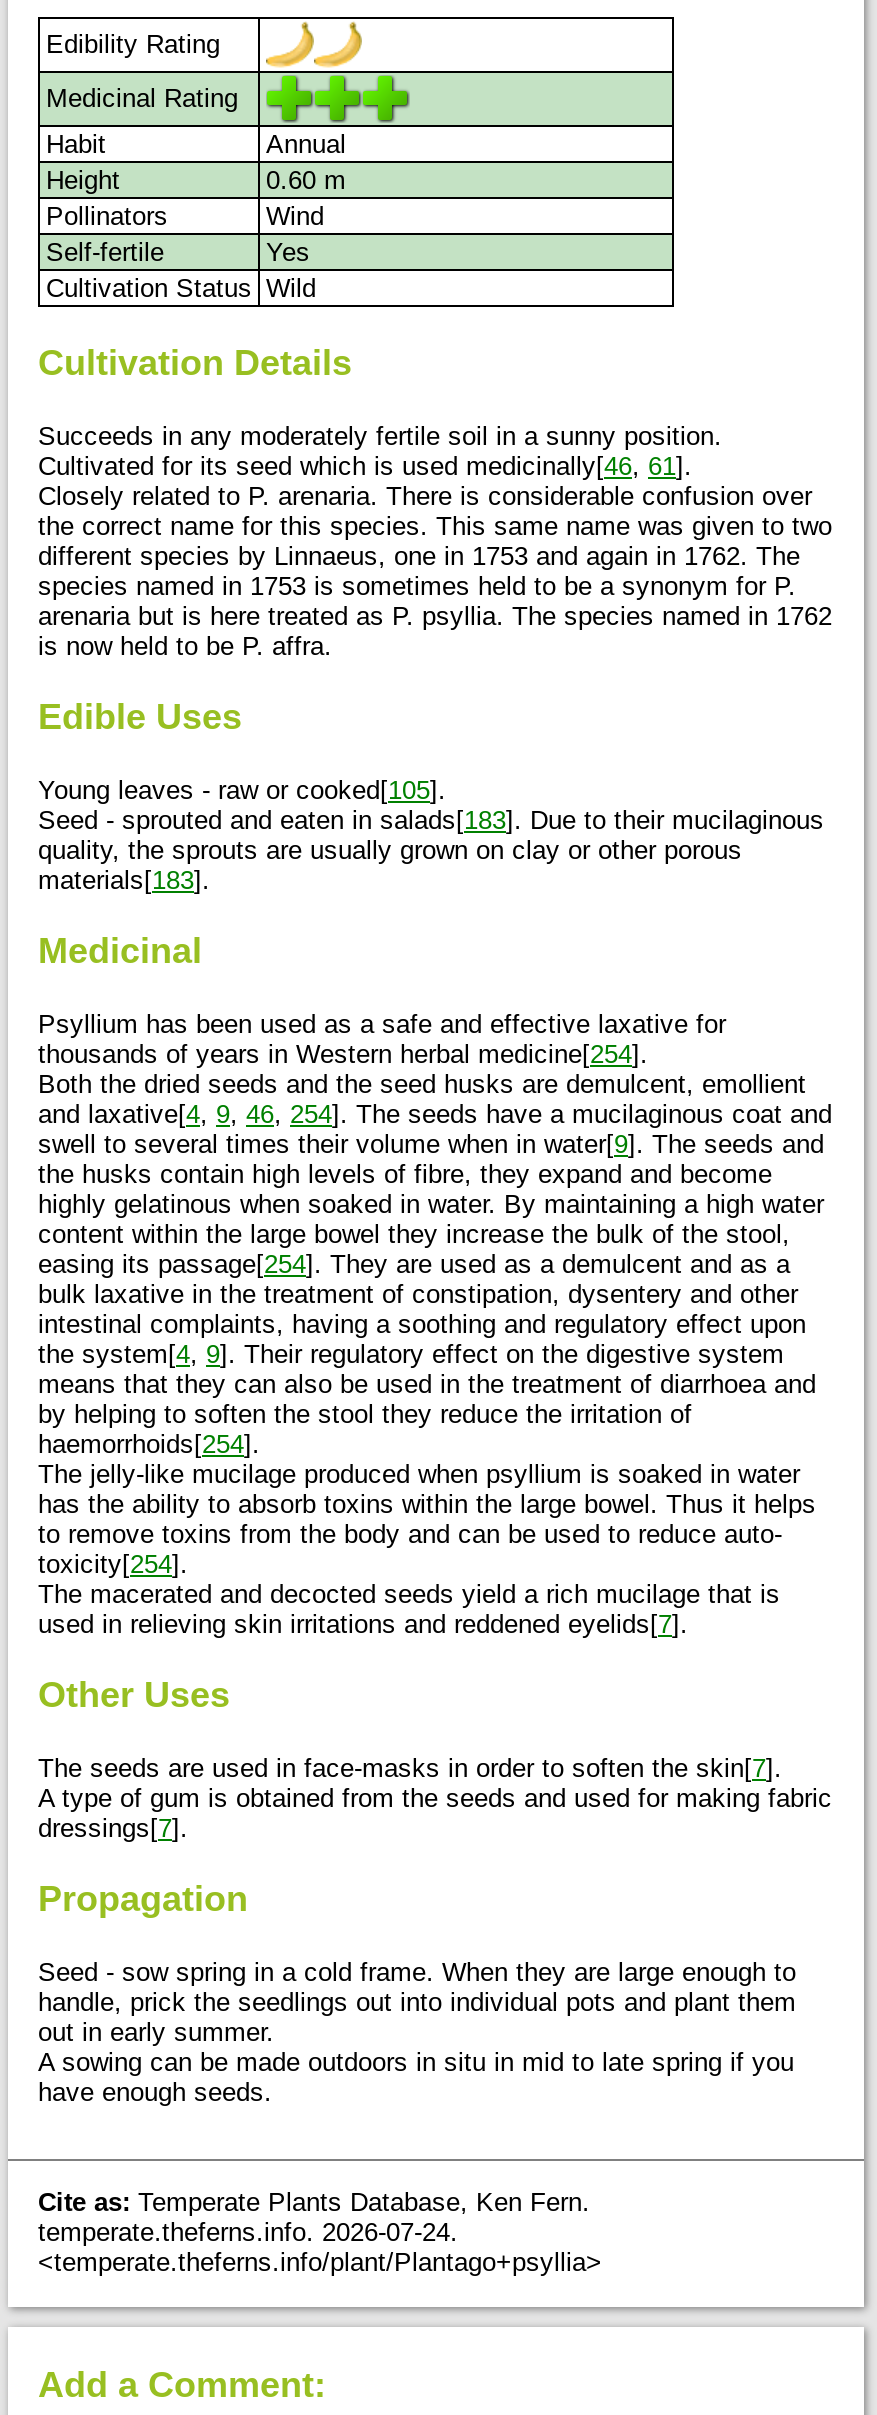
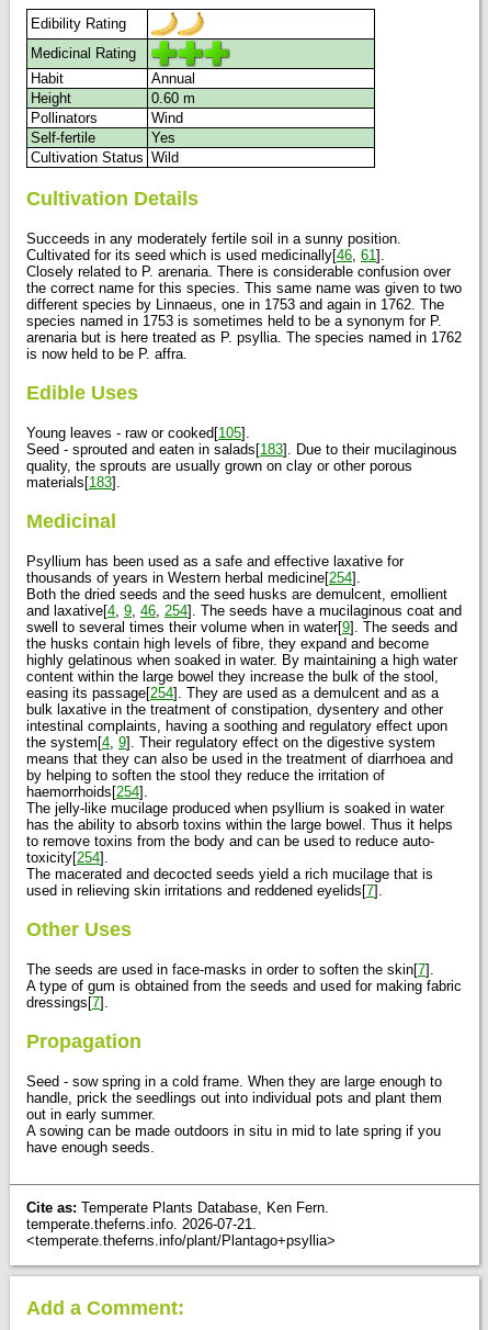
- temperate.theferns.info. 2026-07-24.
+ temperate.theferns.info. 2026-07-21.
